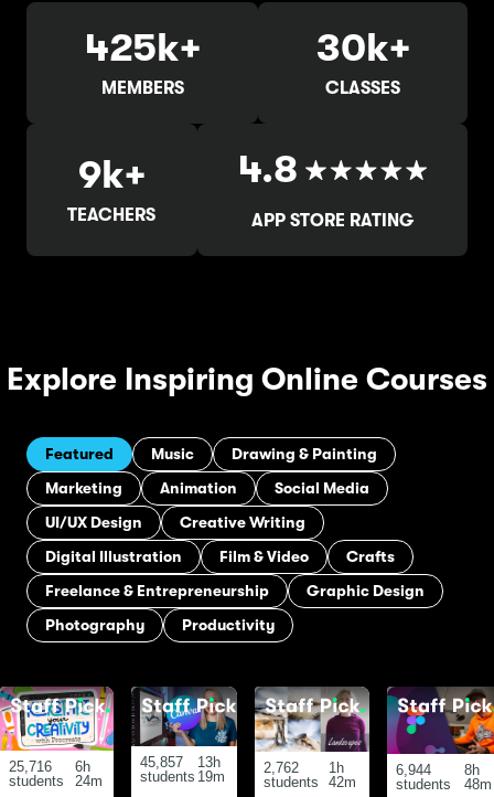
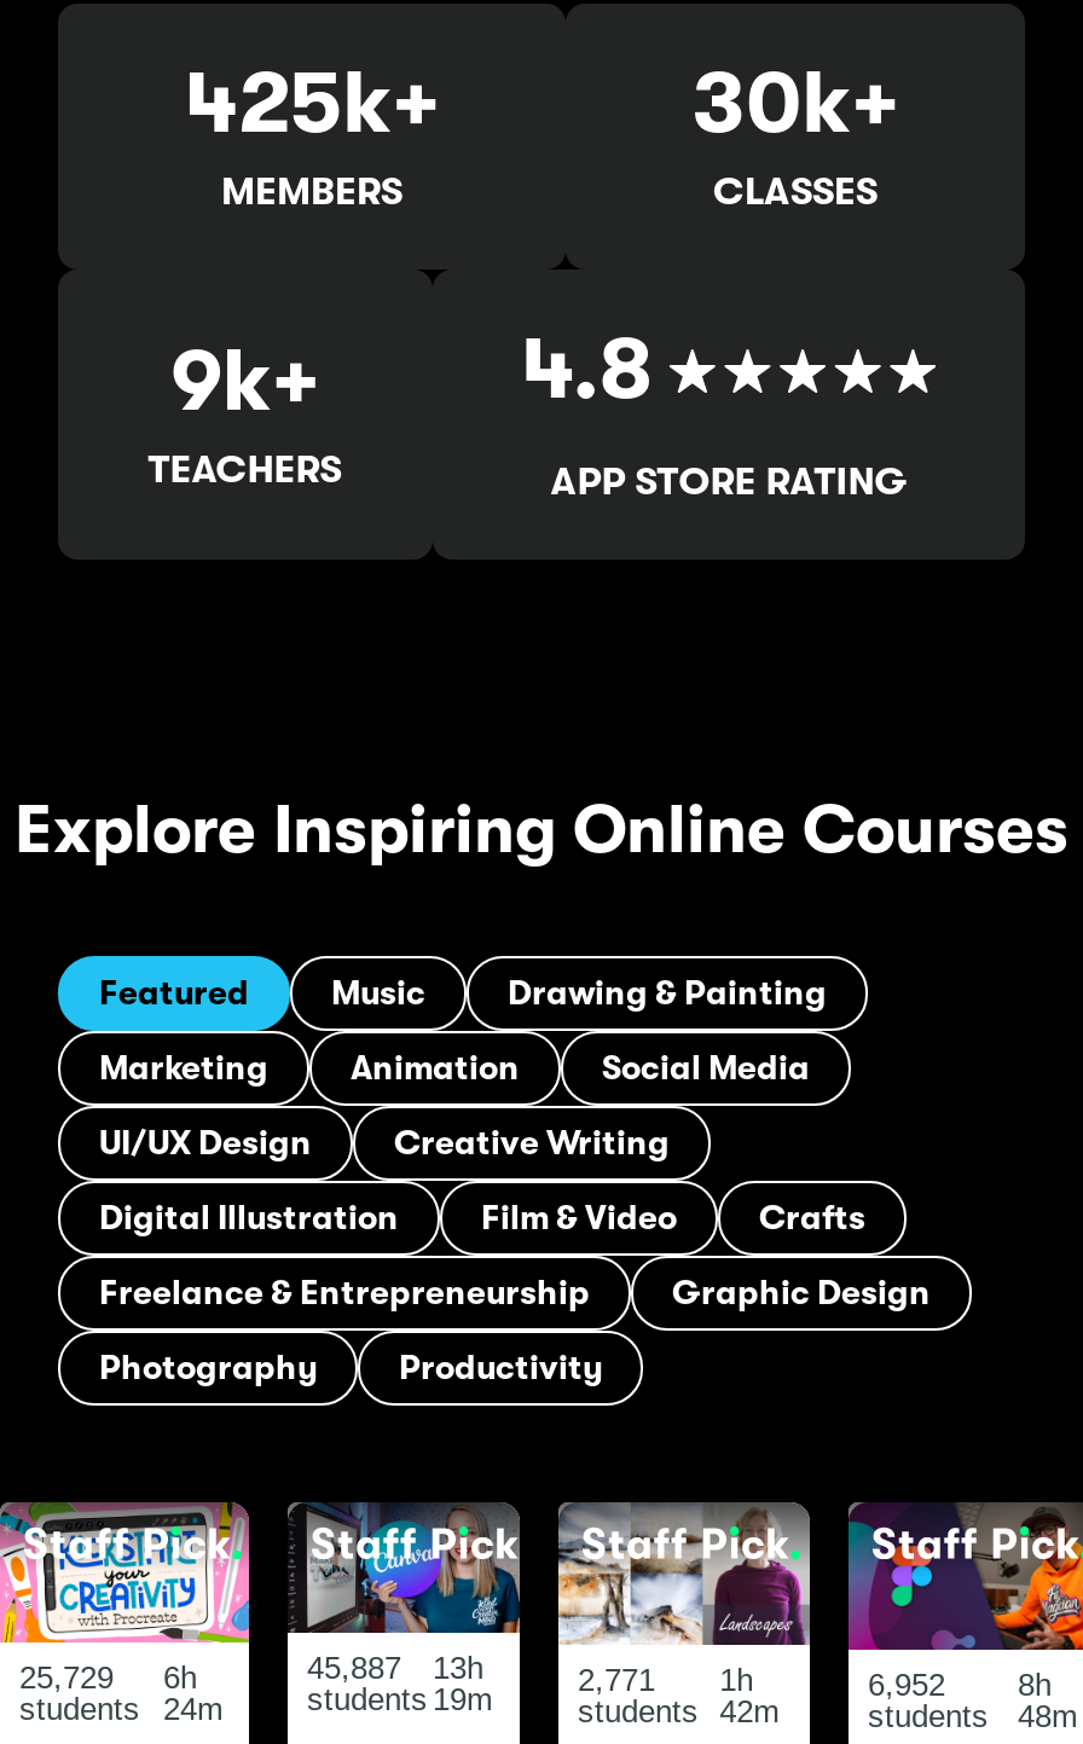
- 25,716 6h
+ 25,729 6h

- 45,857 13h
+ 45,887 13h

- 2,762 1h
+ 2,771 1h

- 6,944 8h
+ 6,952 8h
